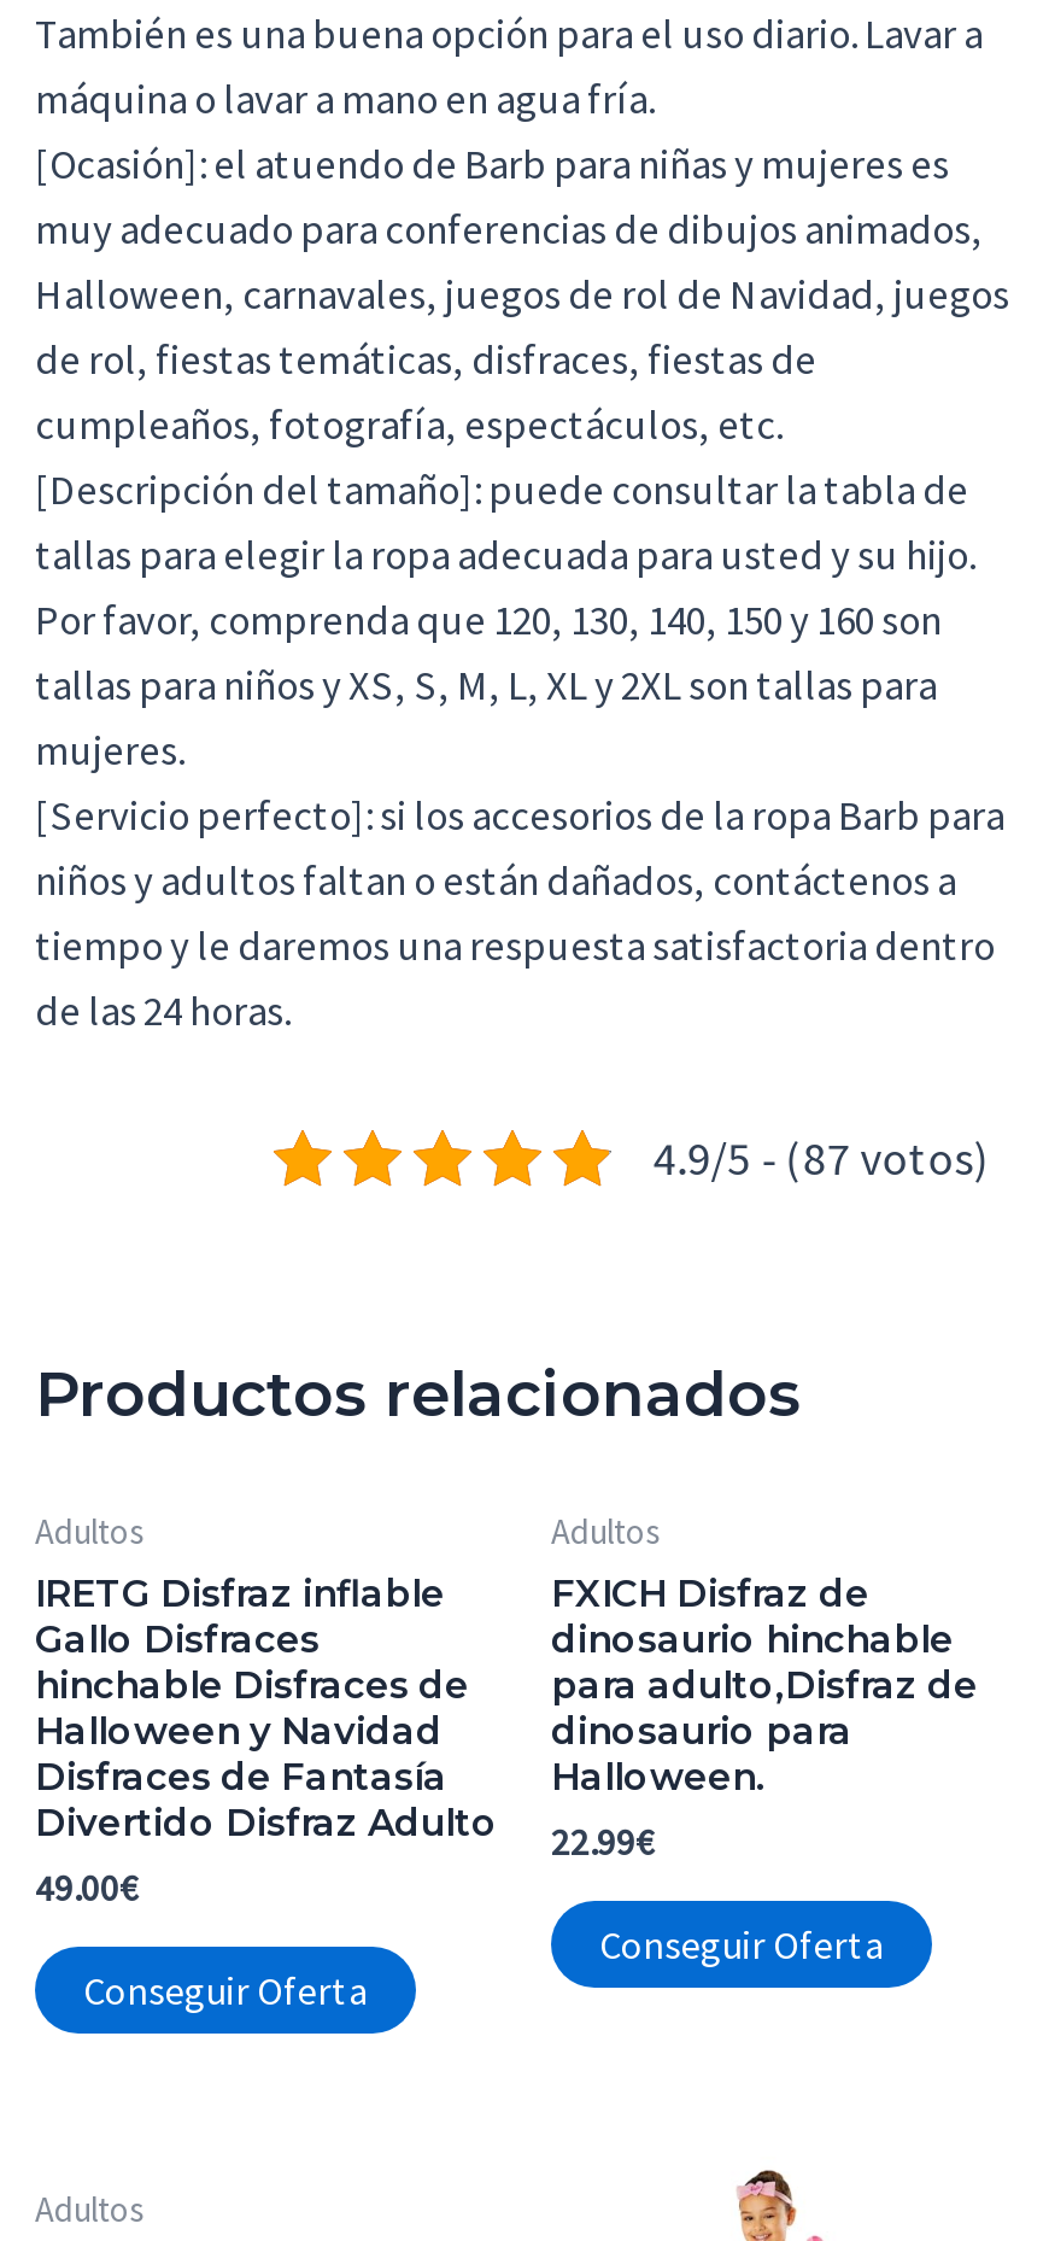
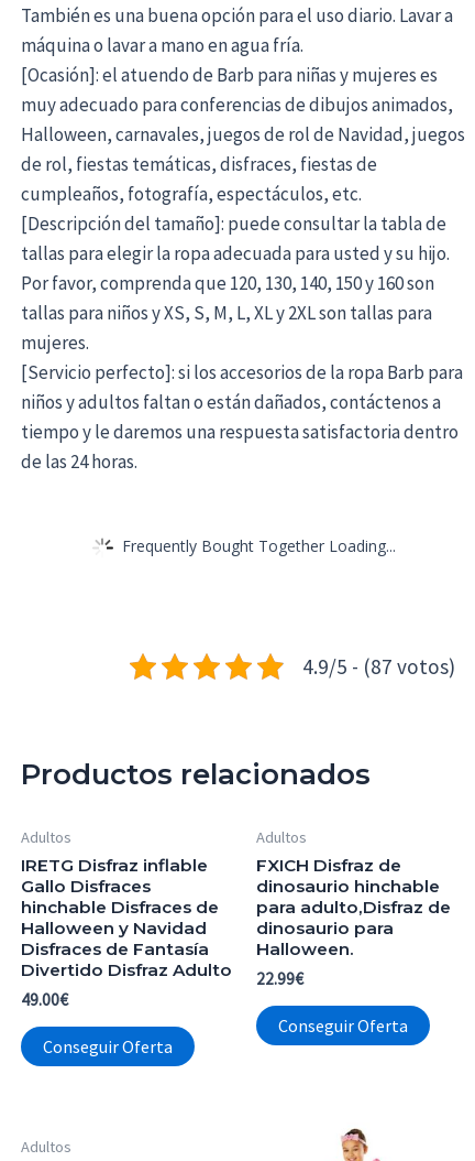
+ Frequently Bought Together Loading...
